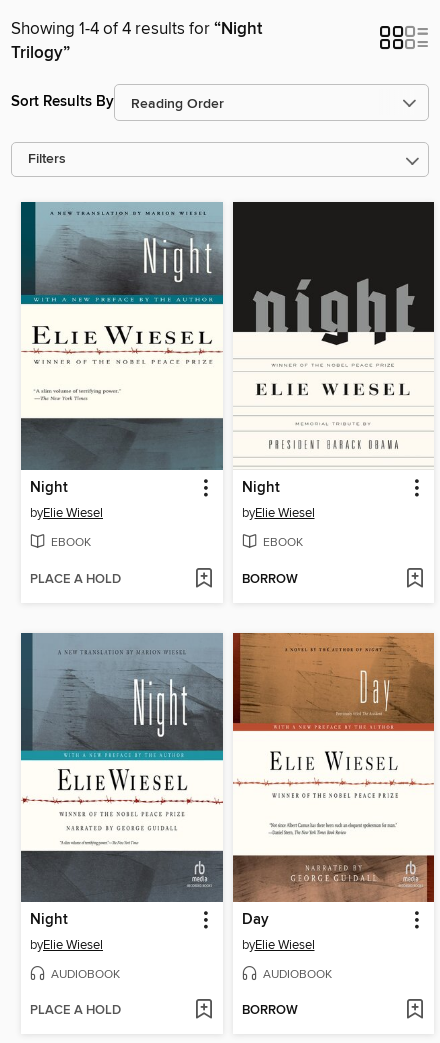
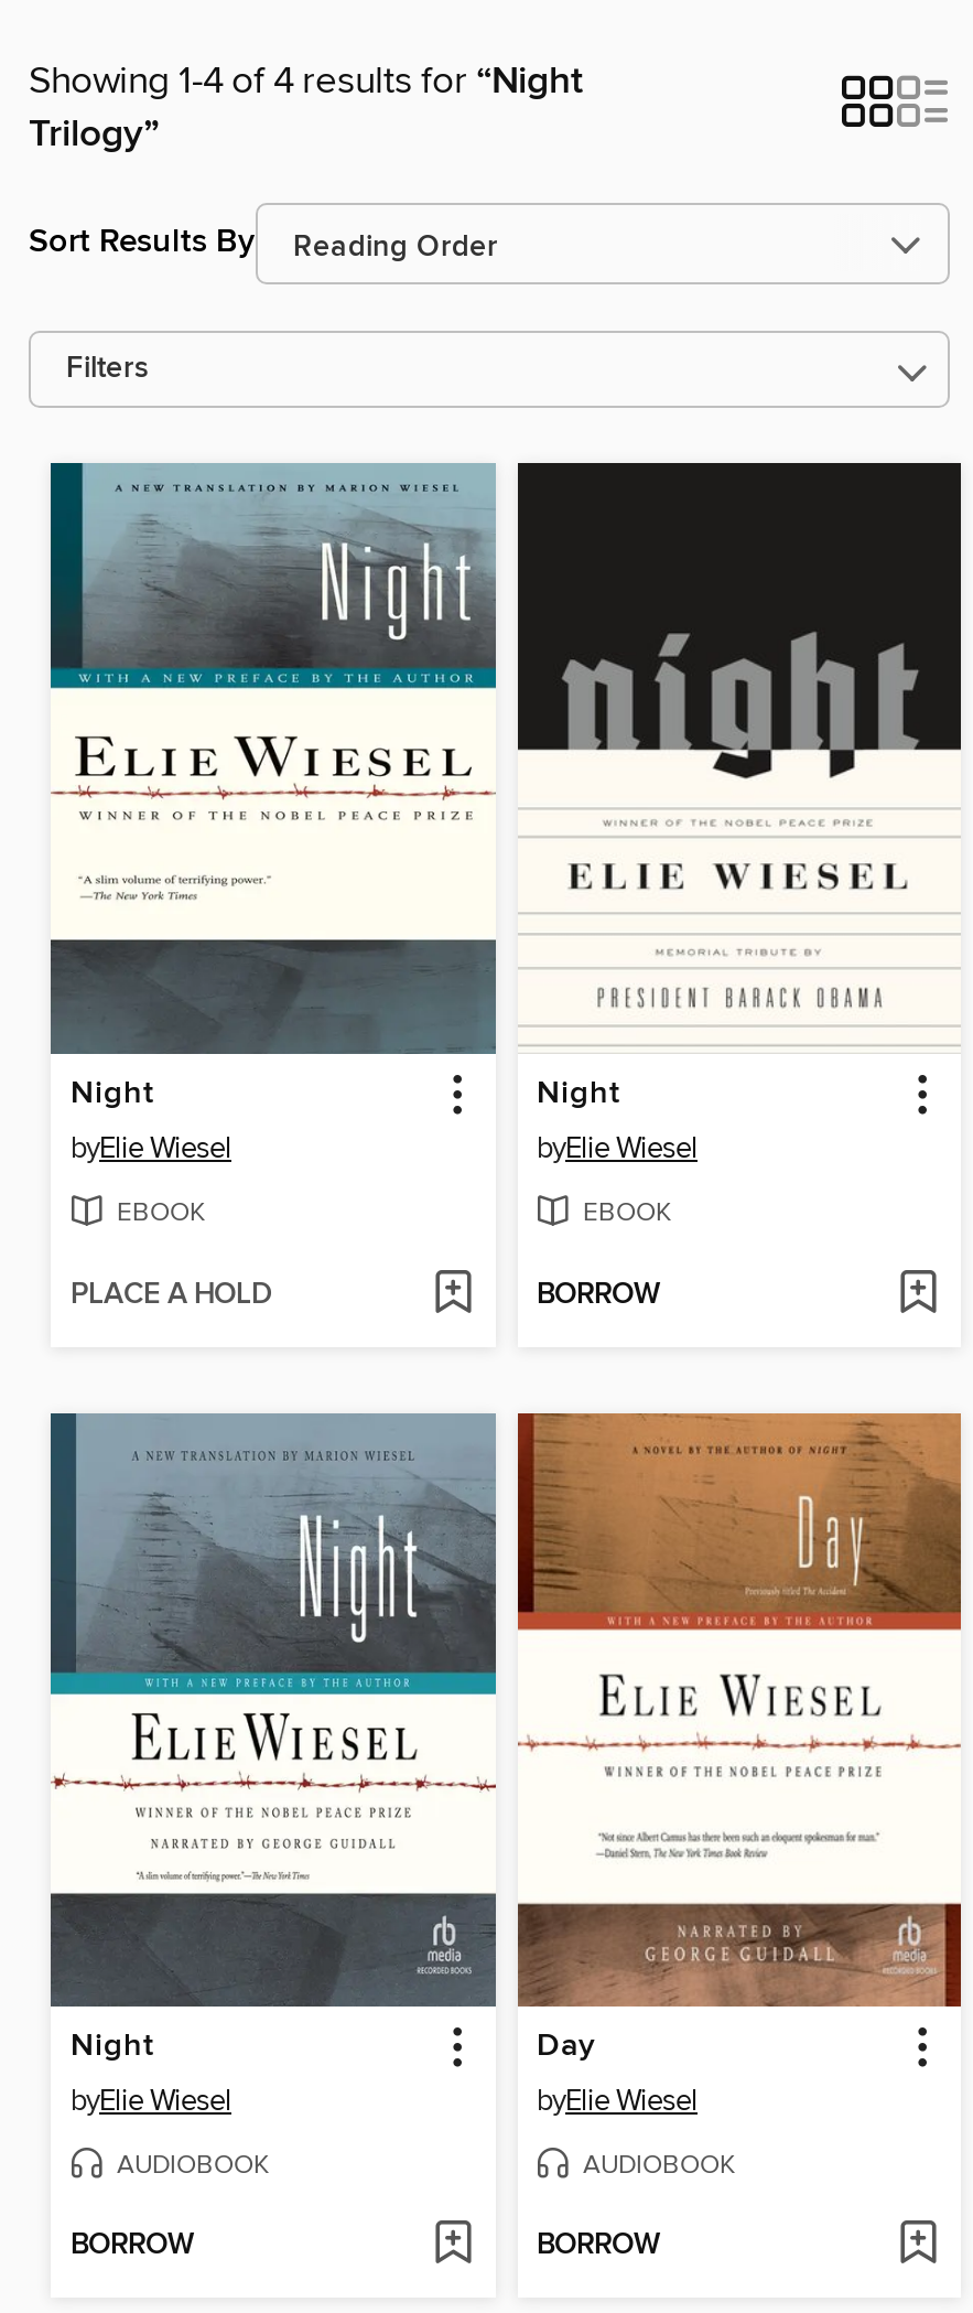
- PLACE A HOLD
+ BORROW
